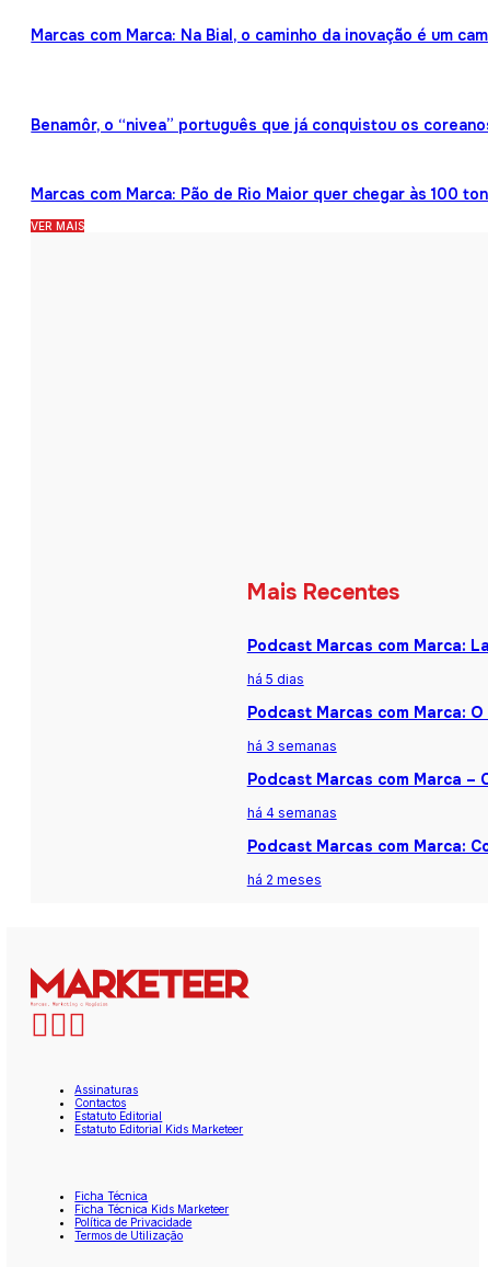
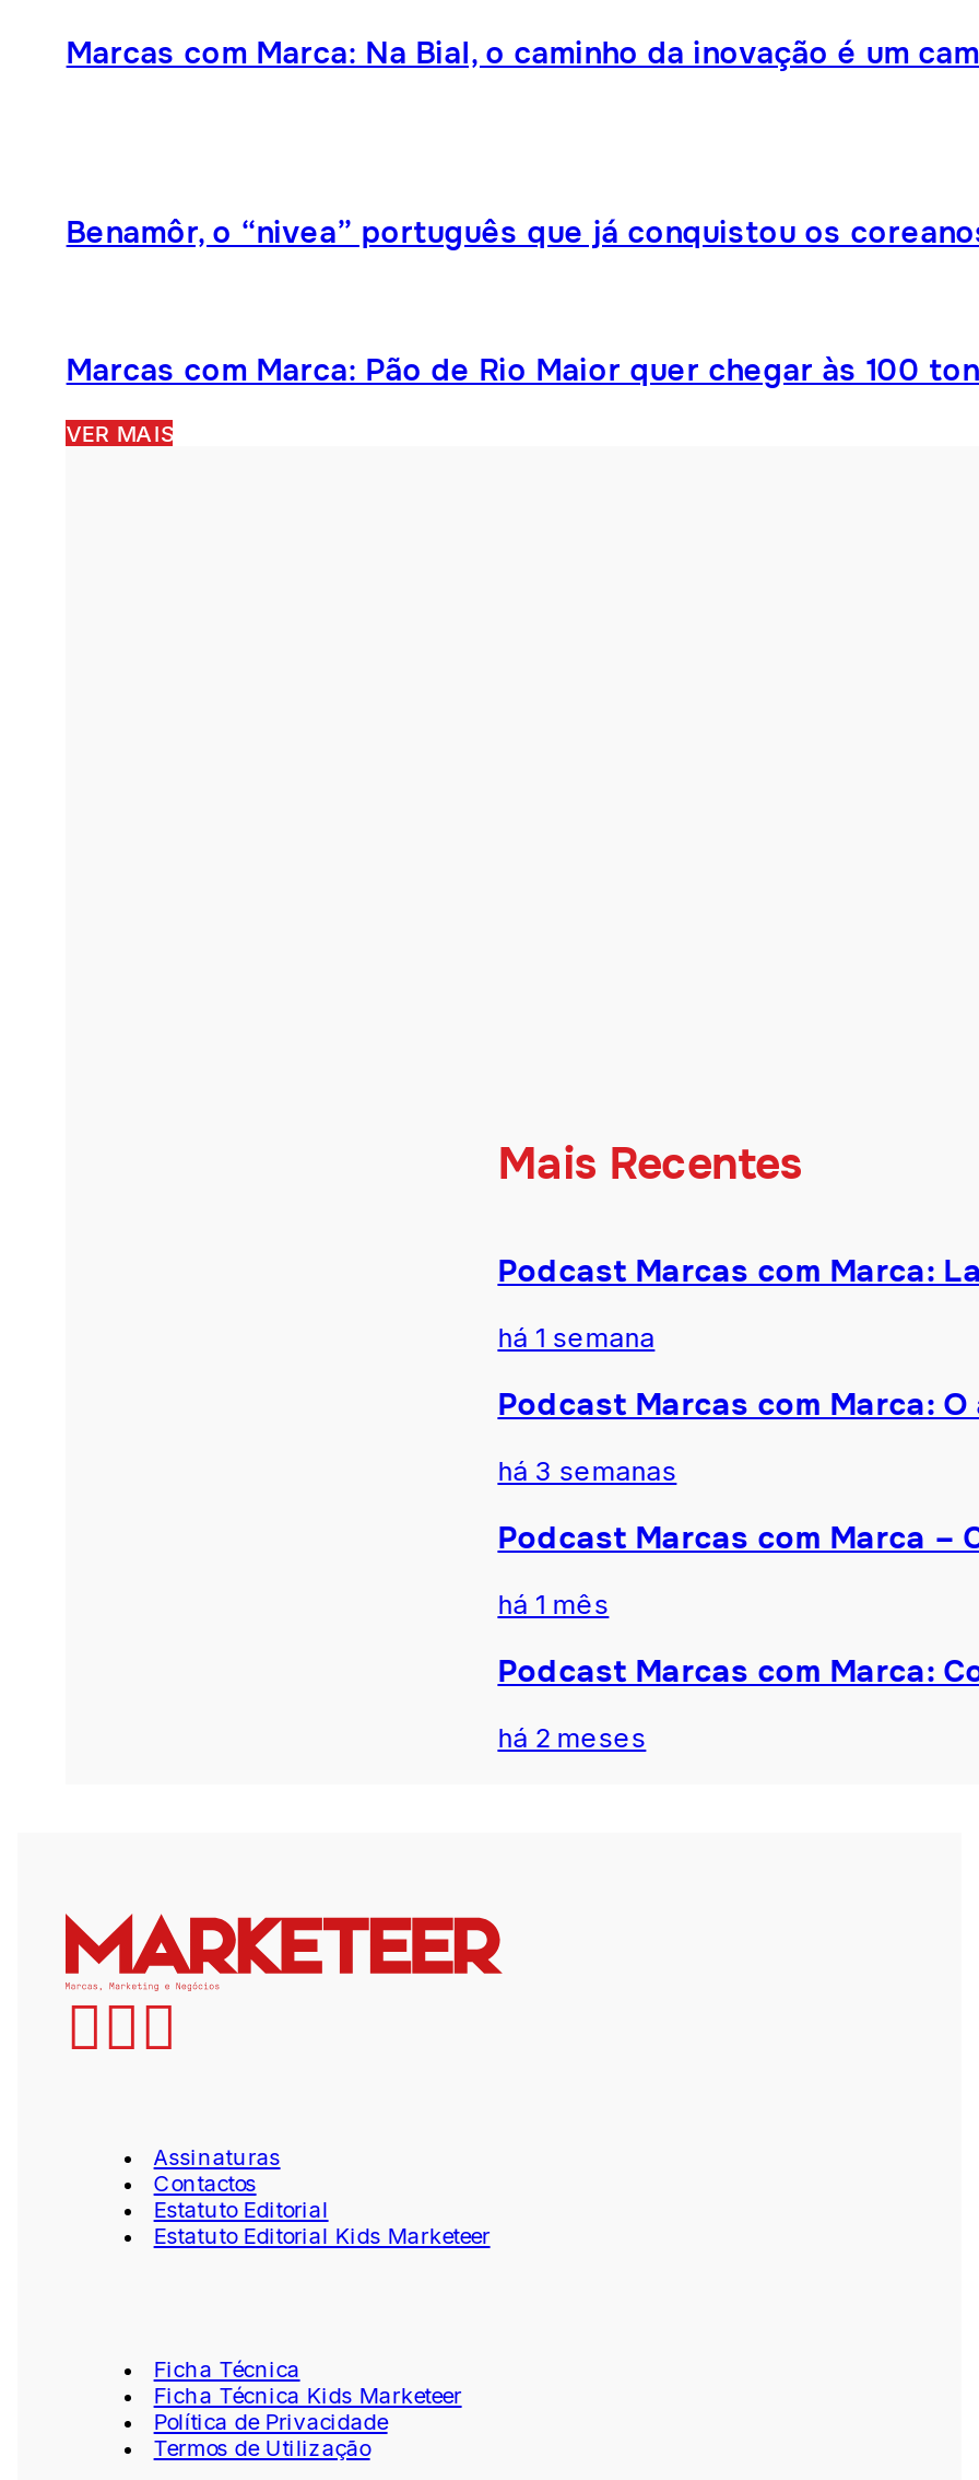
- há 5 dias
+ há 1 semana

- há 4 semanas
+ há 1 mês
